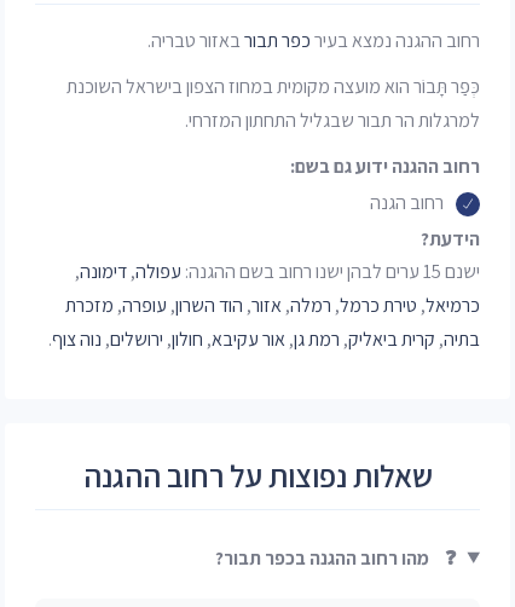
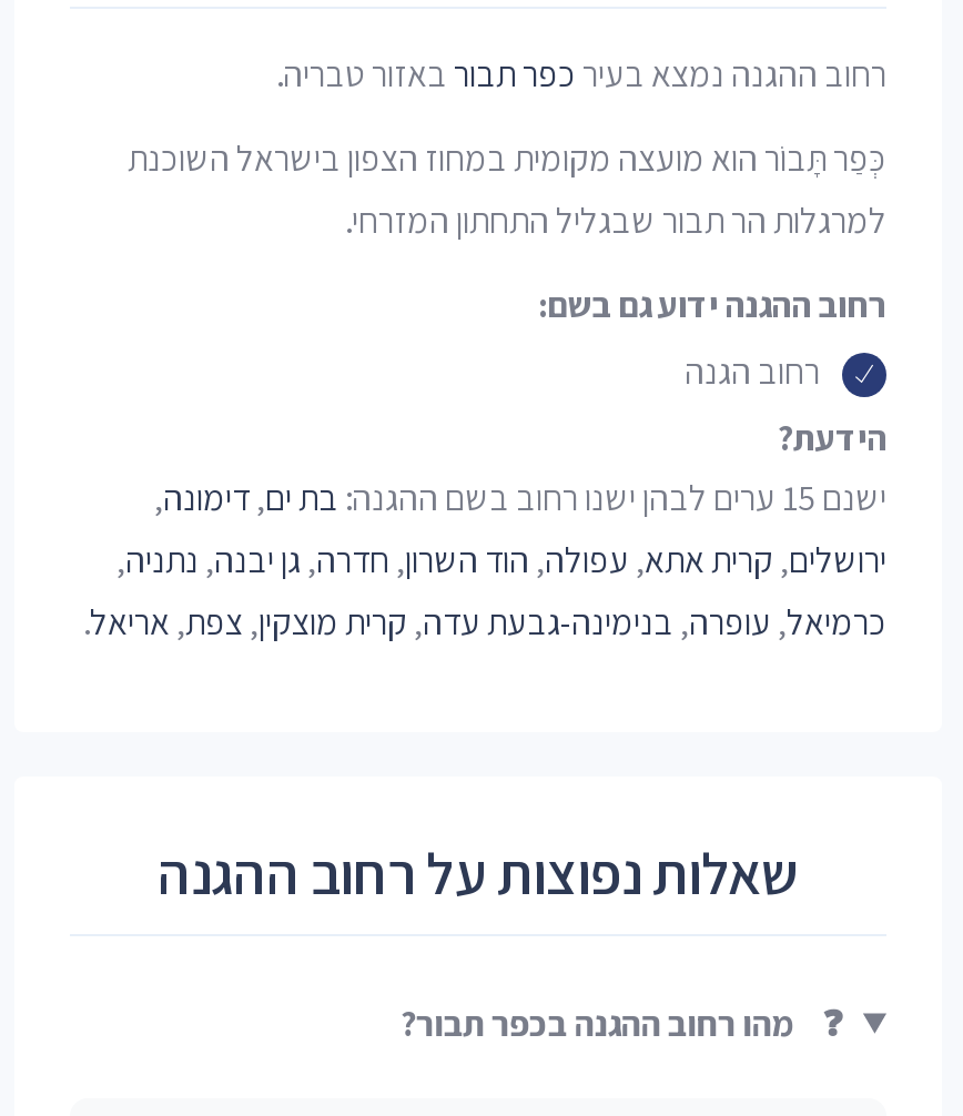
- עפולה, דימונה,
- כרמיאל, טירת כרמל, רמלה, אזור, הוד השרון, עופרה, מזכרת
- בתיה, קרית ביאליק, רמת גן, אור עקיבא, חולון, ירושלים, נוה צוף.
+ בת ים, דימונה,
+ ירושלים, קרית אתא, עפולה, הוד השרון, חדרה, גן יבנה, נתניה,
+ כרמיאל, עופרה, בנימינה-גבעת עדה, קרית מוצקין, צפת, אריאל.
